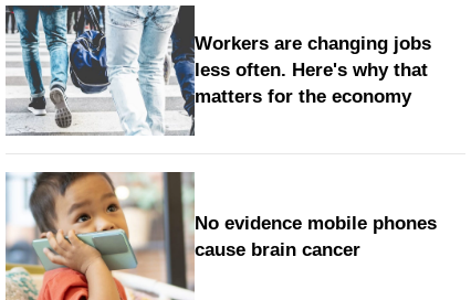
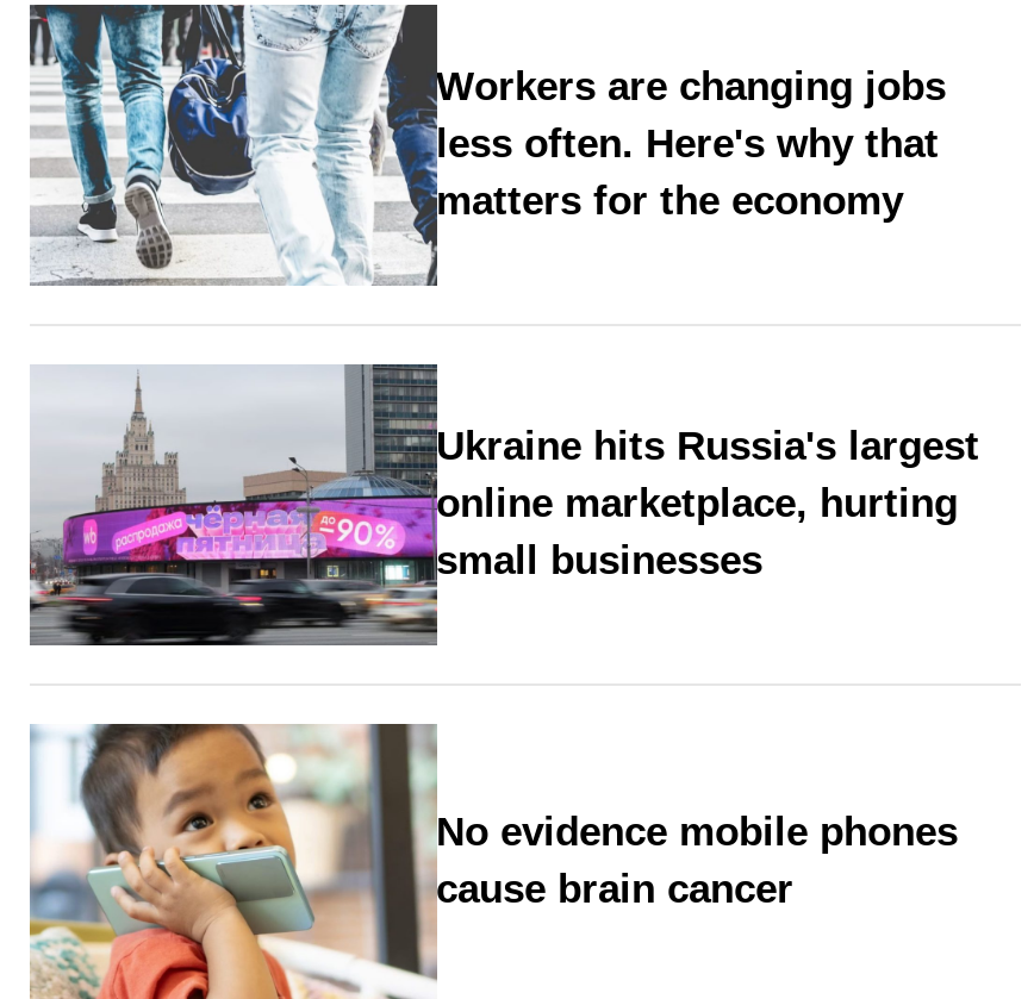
+ [image]
+ Ukraine hits Russia's largest
+ online marketplace, hurting
+ small businesses
